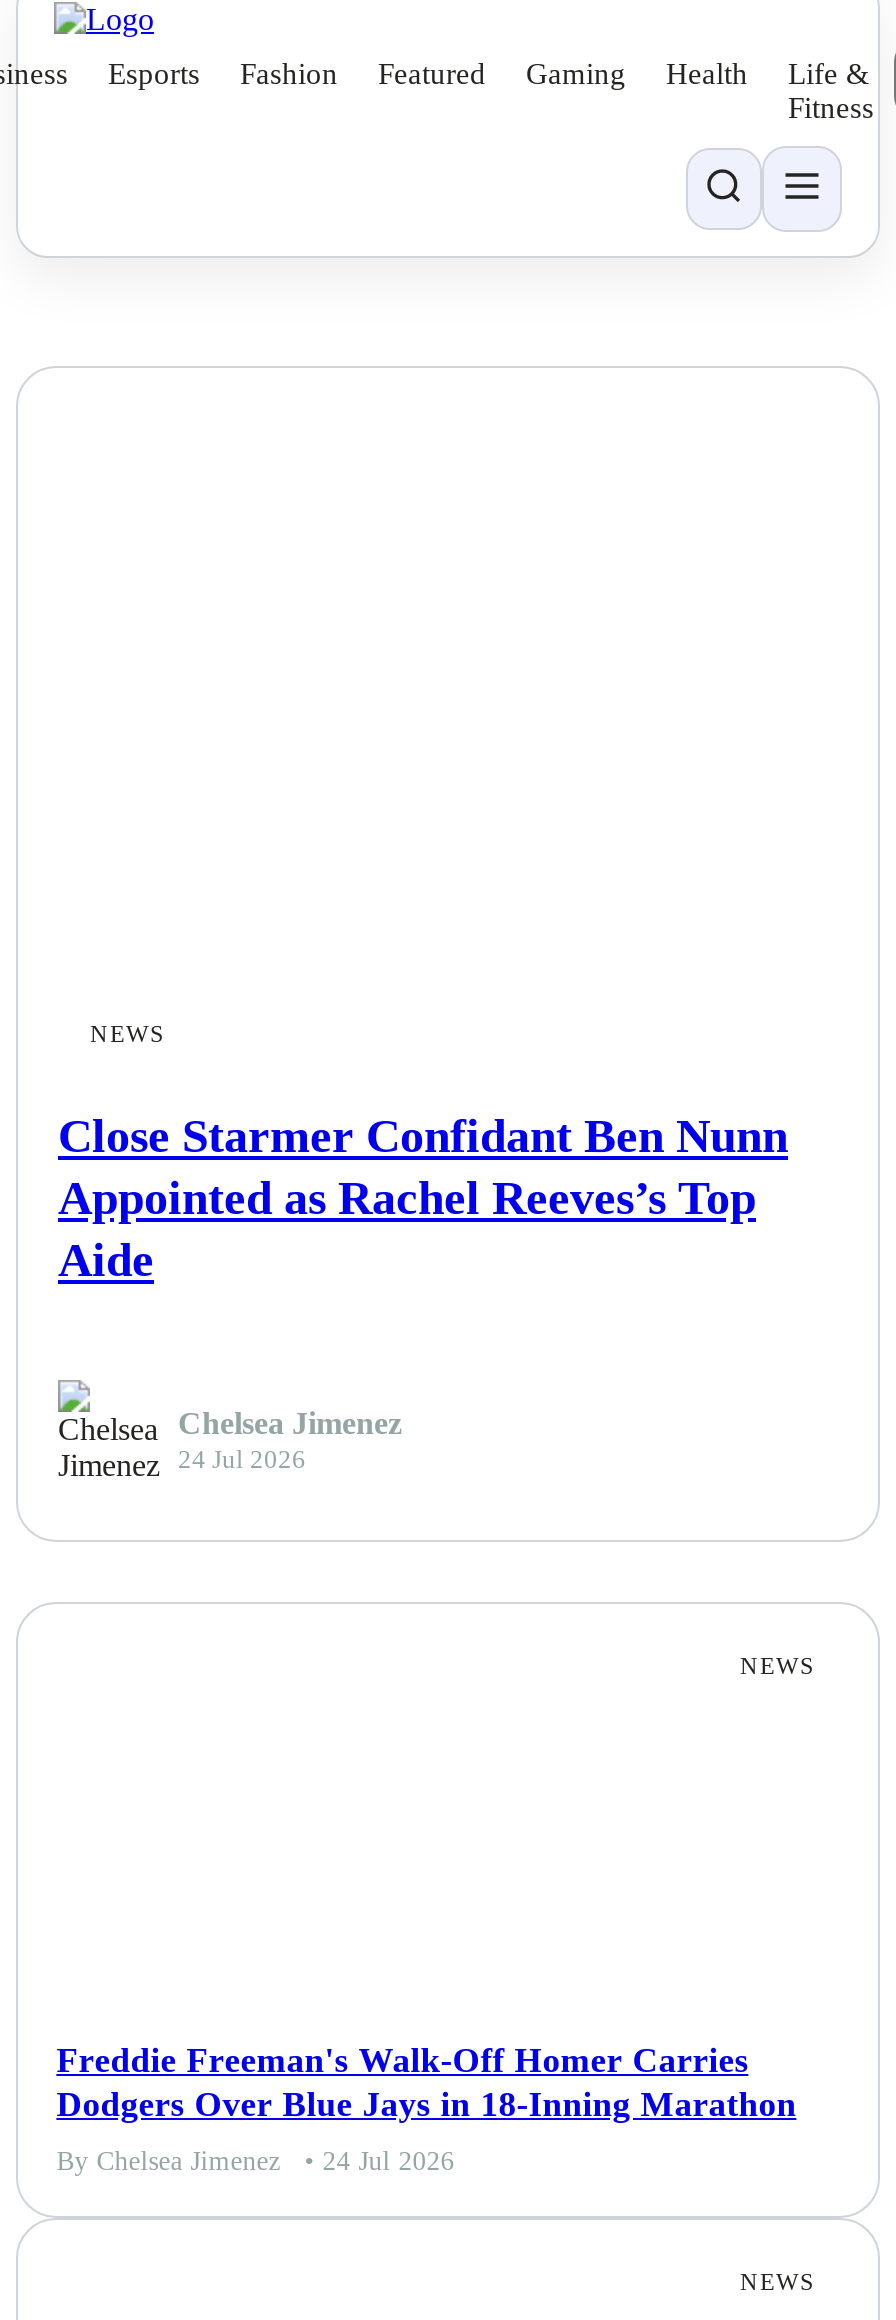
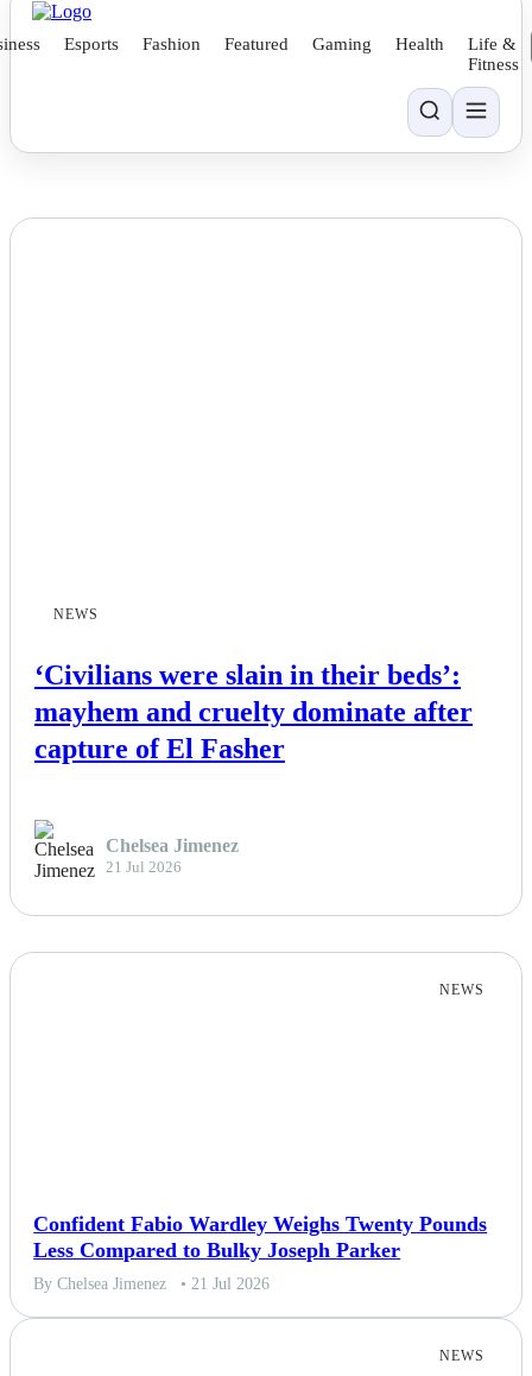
- Close Starmer Confidant Ben Nunn
- Appointed as Rachel Reeves’s Top
- Aide
+ ‘Civilians were slain in their beds’:
+ mayhem and cruelty dominate after
+ capture of El Fasher

- 24 Jul 2026
+ 21 Jul 2026

- Freddie Freeman's Walk-Off Homer Carries
- Dodgers Over Blue Jays in 18-Inning Marathon
+ Confident Fabio Wardley Weighs Twenty Pounds
+ Less Compared to Bulky Joseph Parker

- By Chelsea Jimenez • 24 Jul 2026
+ By Chelsea Jimenez • 21 Jul 2026
